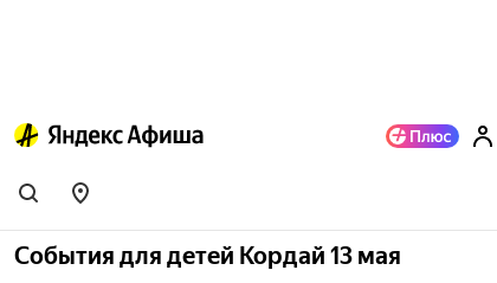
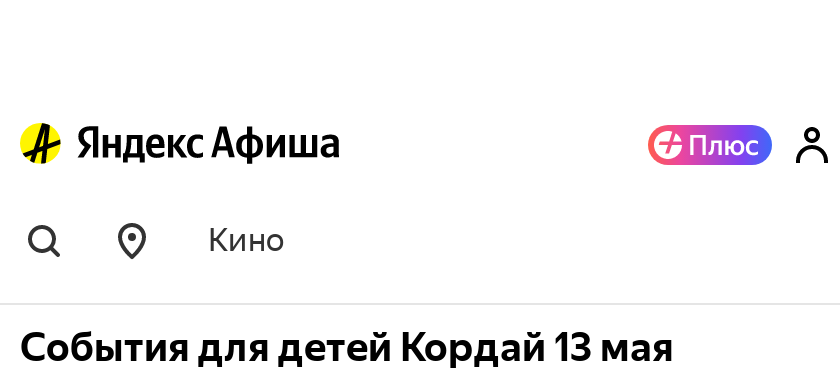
+ Кино
